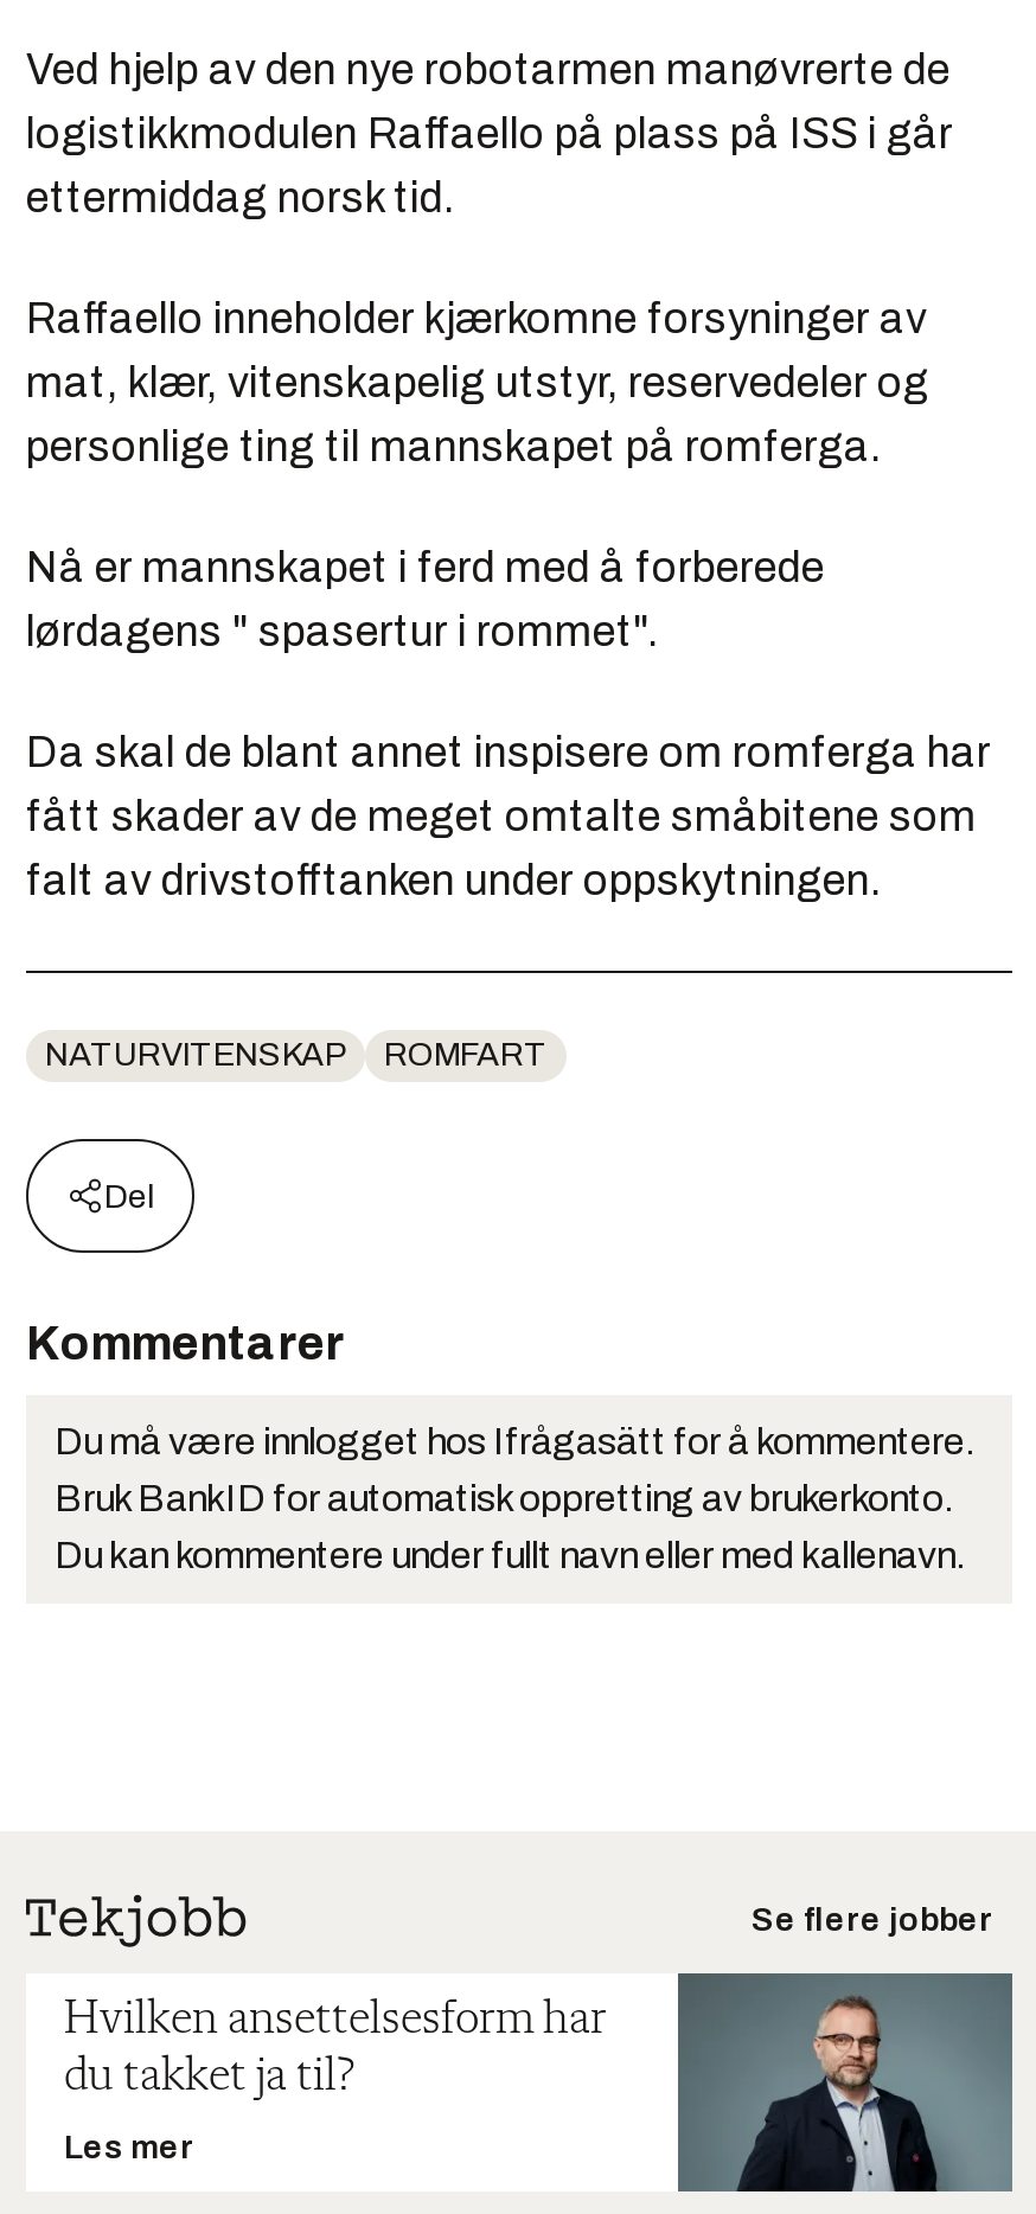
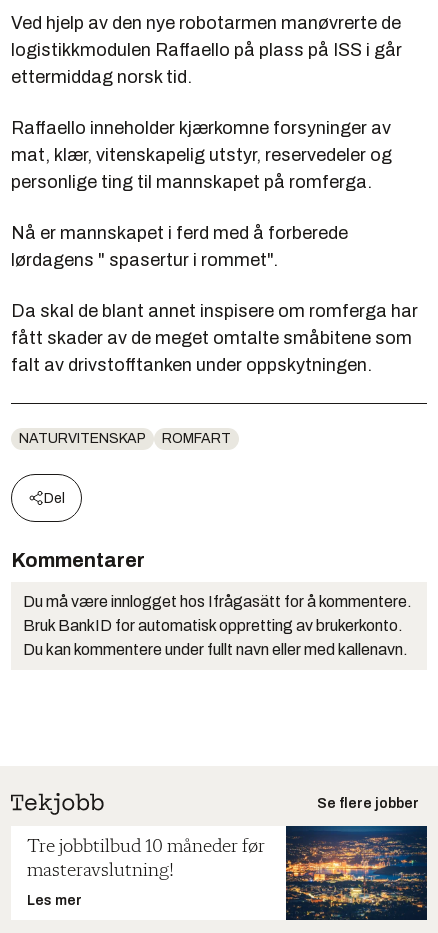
- [image]
- Hvilken ansettelsesform har
- du takket ja til?
+ [image]
+ Tre jobbtilbud 10 måneder før
+ masteravslutning!
